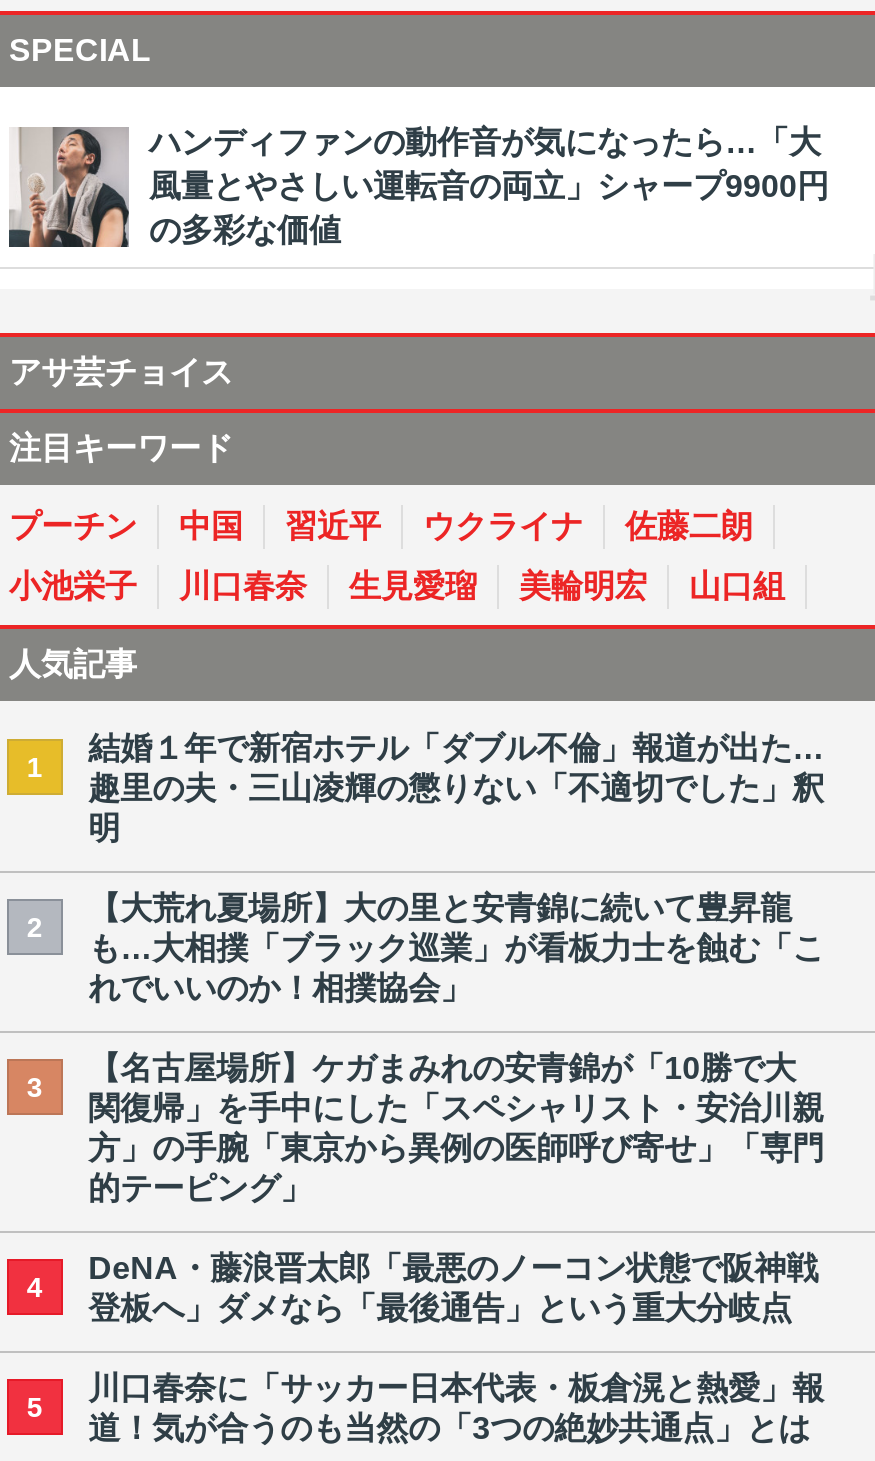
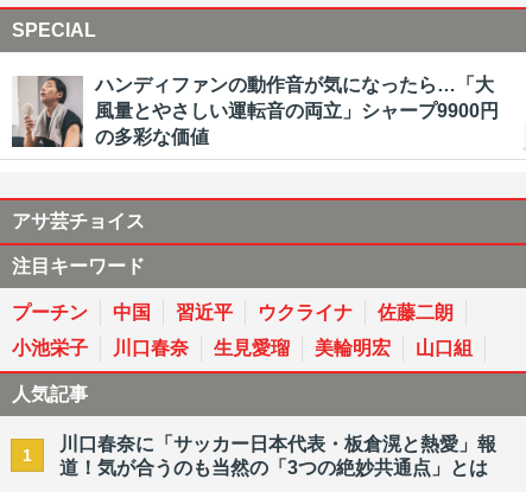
- 結婚１年で新宿ホテル「ダブル不倫」報道が出た…
- 趣里の夫・三山凌輝の懲りない「不適切でした」釈
- 明
- 2

- 【大荒れ夏場所】大の里と安青錦に続いて豊昇龍
- も…大相撲「ブラック巡業」が看板力士を蝕む「こ
- れでいいのか！相撲協会」
- 3

- 【名古屋場所】ケガまみれの安青錦が「10勝で大
- 関復帰」を手中にした「スペシャリスト・安治川親
- 方」の手腕「東京から異例の医師呼び寄せ」「専門
- 的テーピング」
- 4

- DeNA・藤浪晋太郎「最悪のノーコン状態で阪神戦
- 登板へ」ダメなら「最後通告」という重大分岐点
- 5
